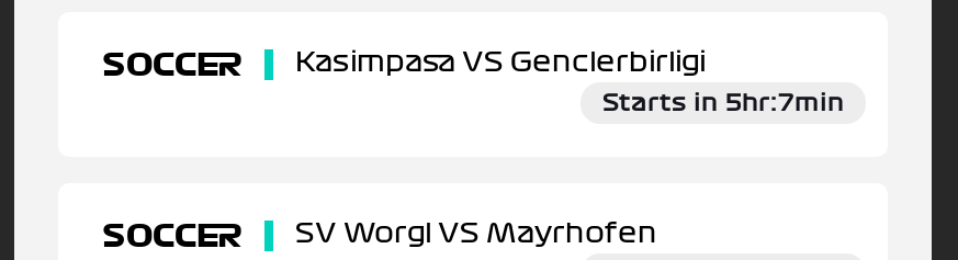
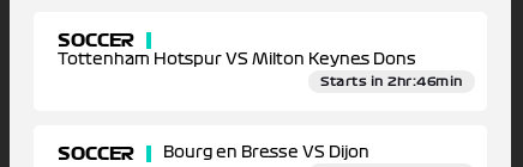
- Kasimpasa VS Genclerbirligi
+ Tottenham Hotspur VS Milton Keynes Dons

- Starts in 5hr:7min
+ Starts in 2hr:46min

- SV Worgl VS Mayrhofen
+ Bourg en Bresse VS Dijon
